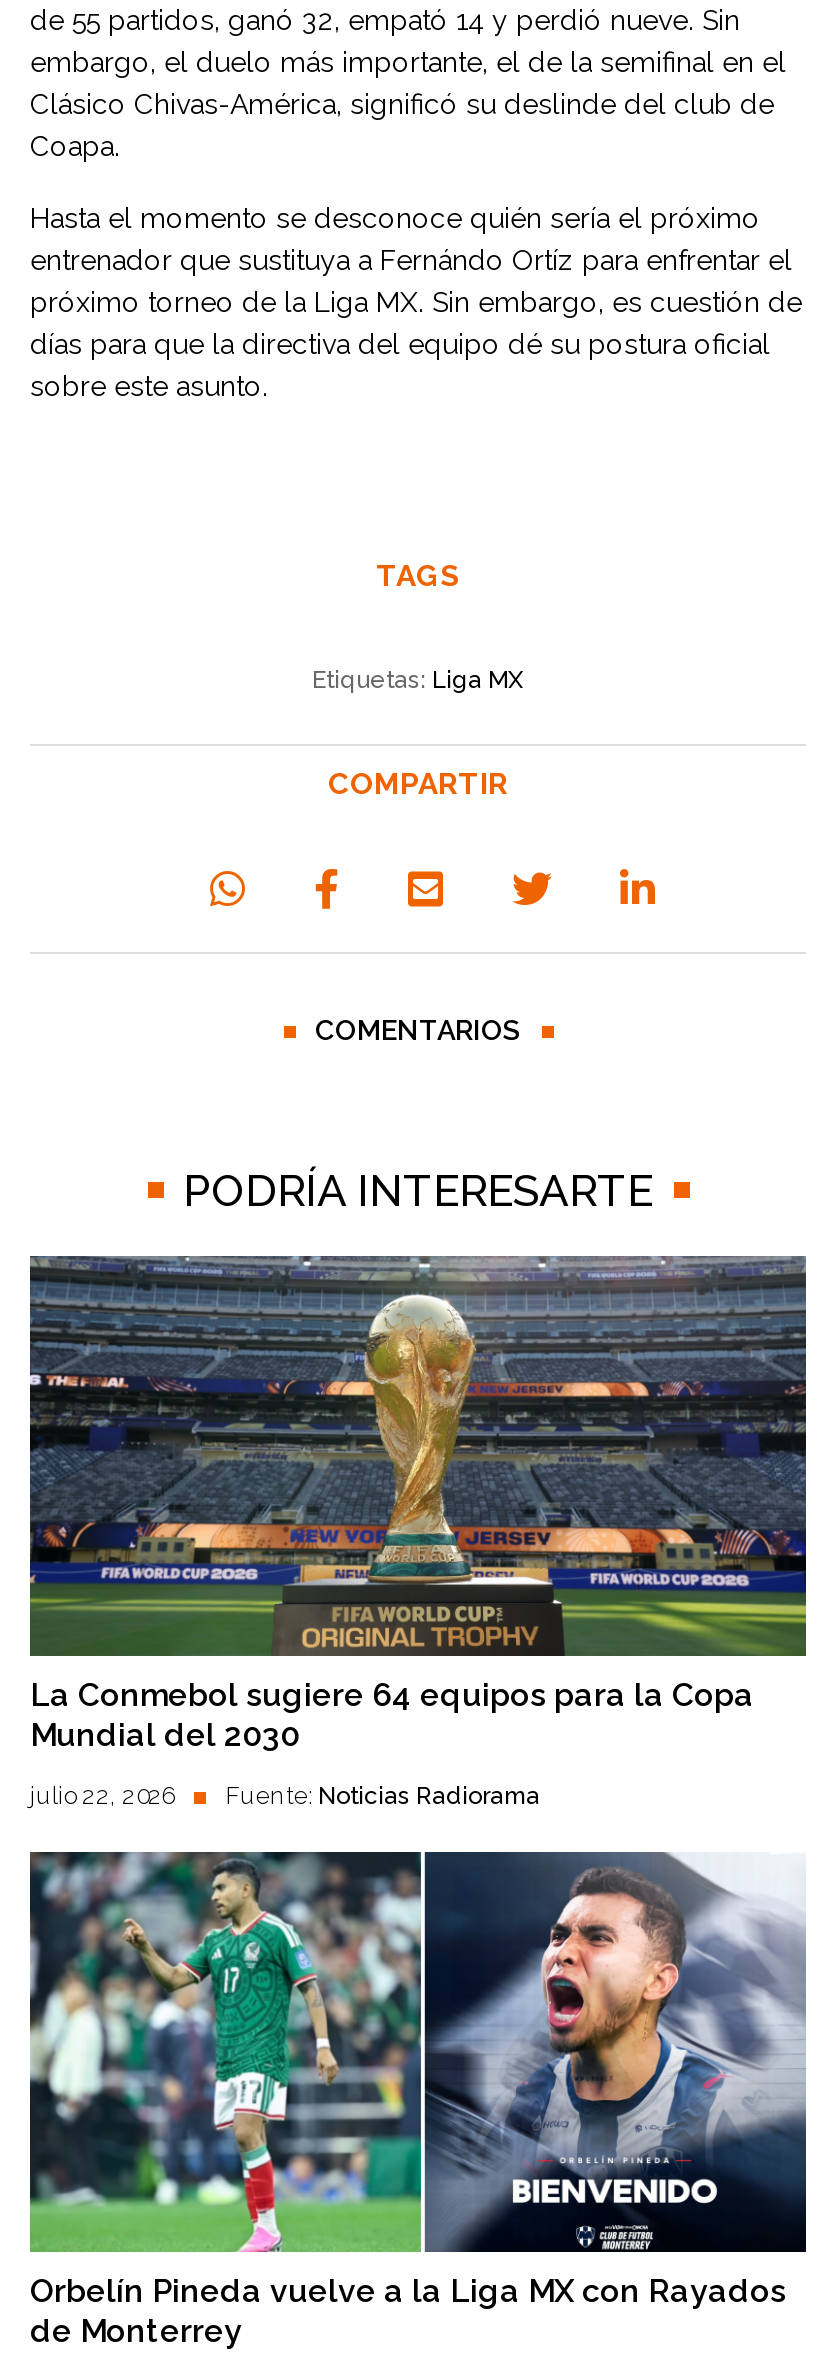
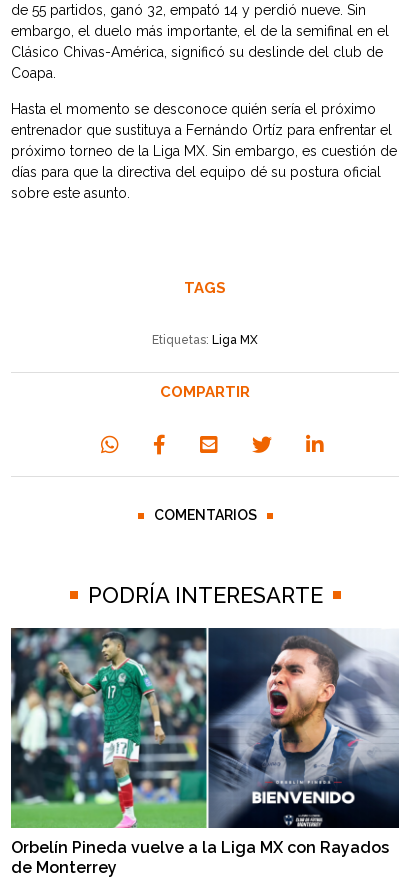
- [image]
- La Conmebol sugiere 64 equipos para la Copa
- Mundial del 2030
- julio 22, 2026
- Fuente: Noticias Radiorama
